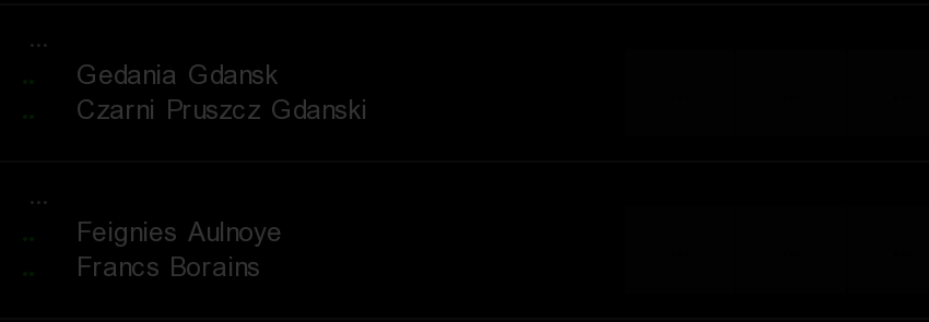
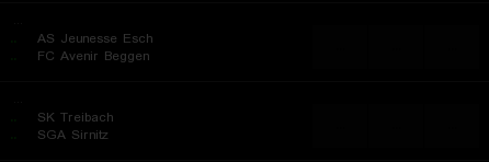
- Gedania Gdansk
+ AS Jeunesse Esch

- Czarni Pruszcz Gdanski
+ FC Avenir Beggen

- Feignies Aulnoye
+ SK Treibach

- Francs Borains
+ SGA Sirnitz
